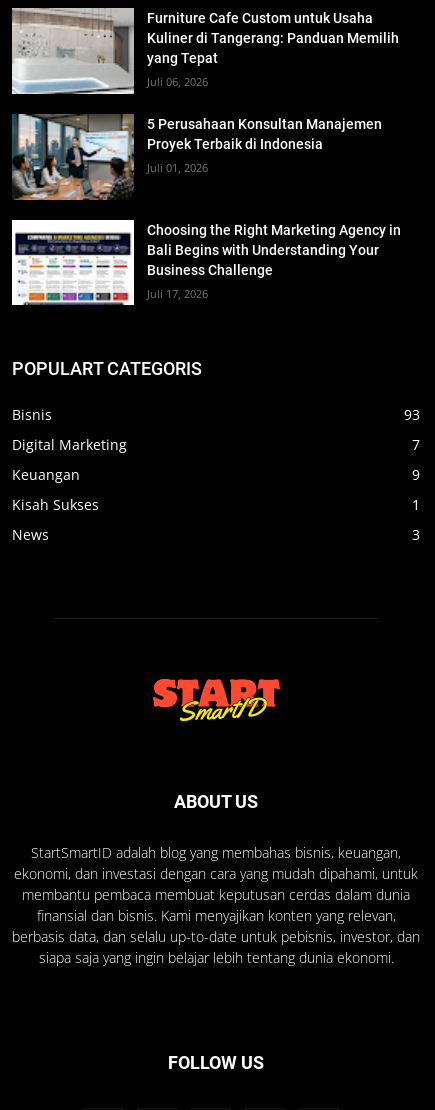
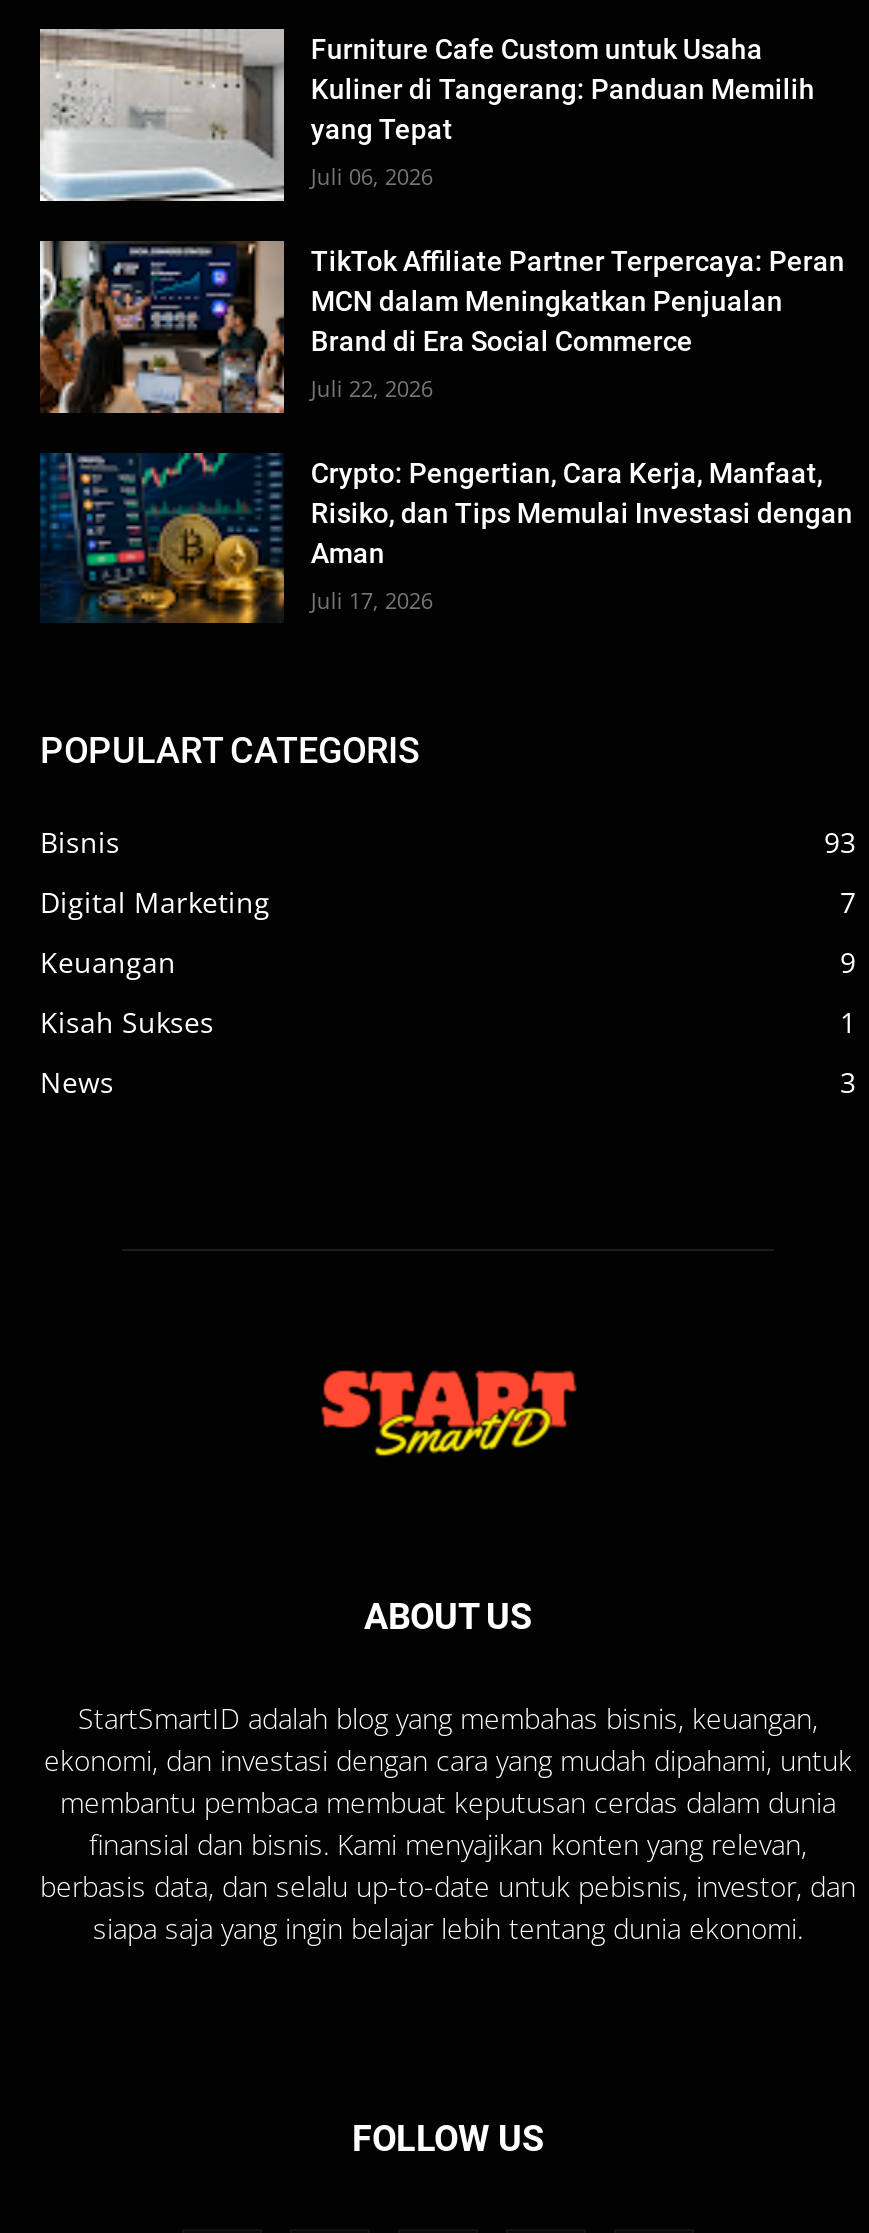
- [image]
- 5 Perusahaan Konsultan Manajemen
- Proyek Terbaik di Indonesia
+ [image]
+ TikTok Affiliate Partner Terpercaya: Peran
+ MCN dalam Meningkatkan Penjualan
+ Brand di Era Social Commerce

- Juli 01, 2026
+ Juli 22, 2026

- [image]
- Choosing the Right Marketing Agency in
- Bali Begins with Understanding Your
- Business Challenge
+ [image]
+ Crypto: Pengertian, Cara Kerja, Manfaat,
+ Risiko, dan Tips Memulai Investasi dengan
+ Aman
